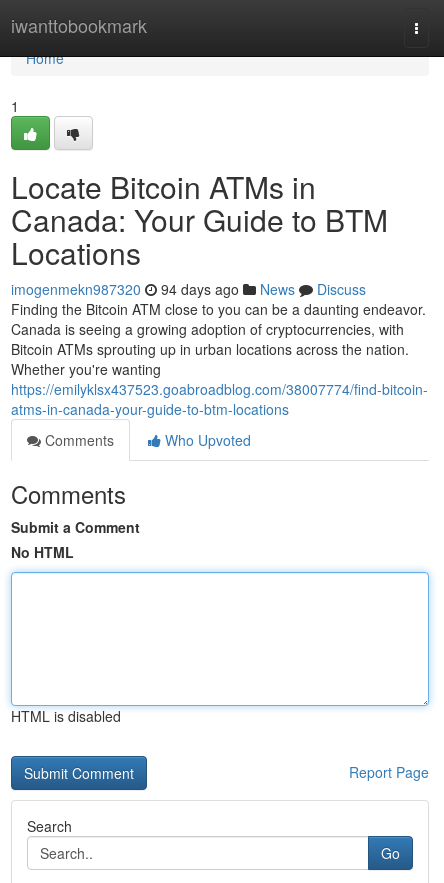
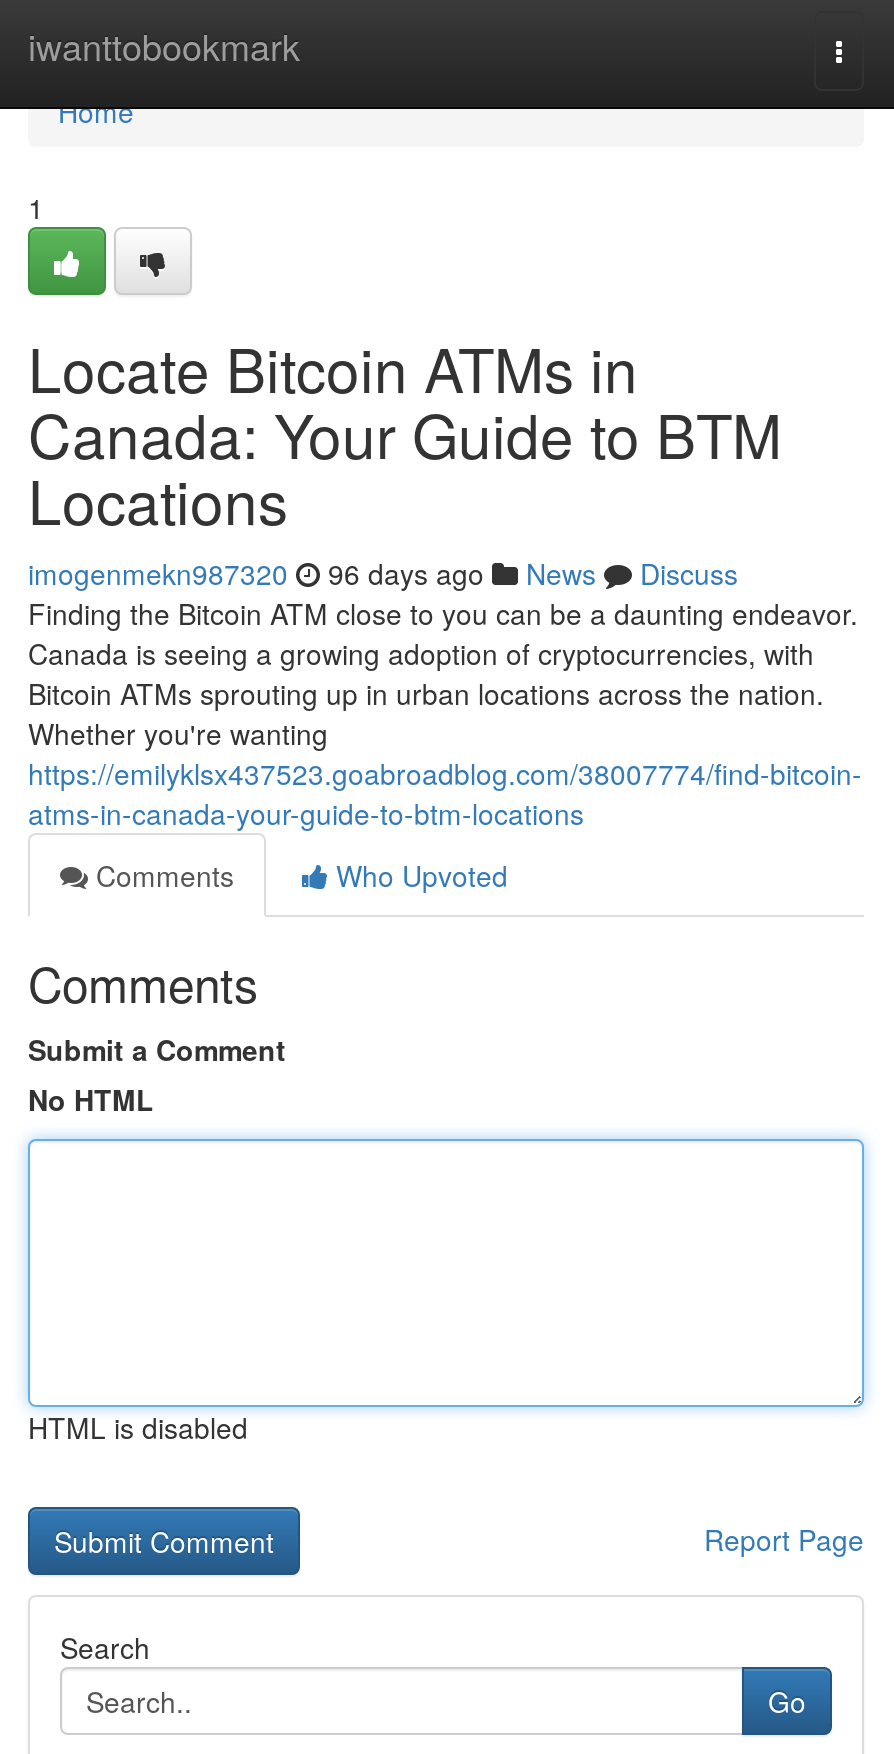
- imogenmekn987320 94 days ago News Discuss
+ imogenmekn987320 96 days ago News Discuss
